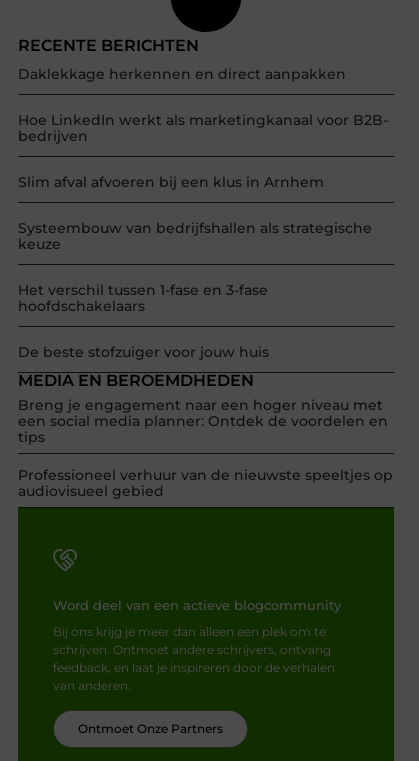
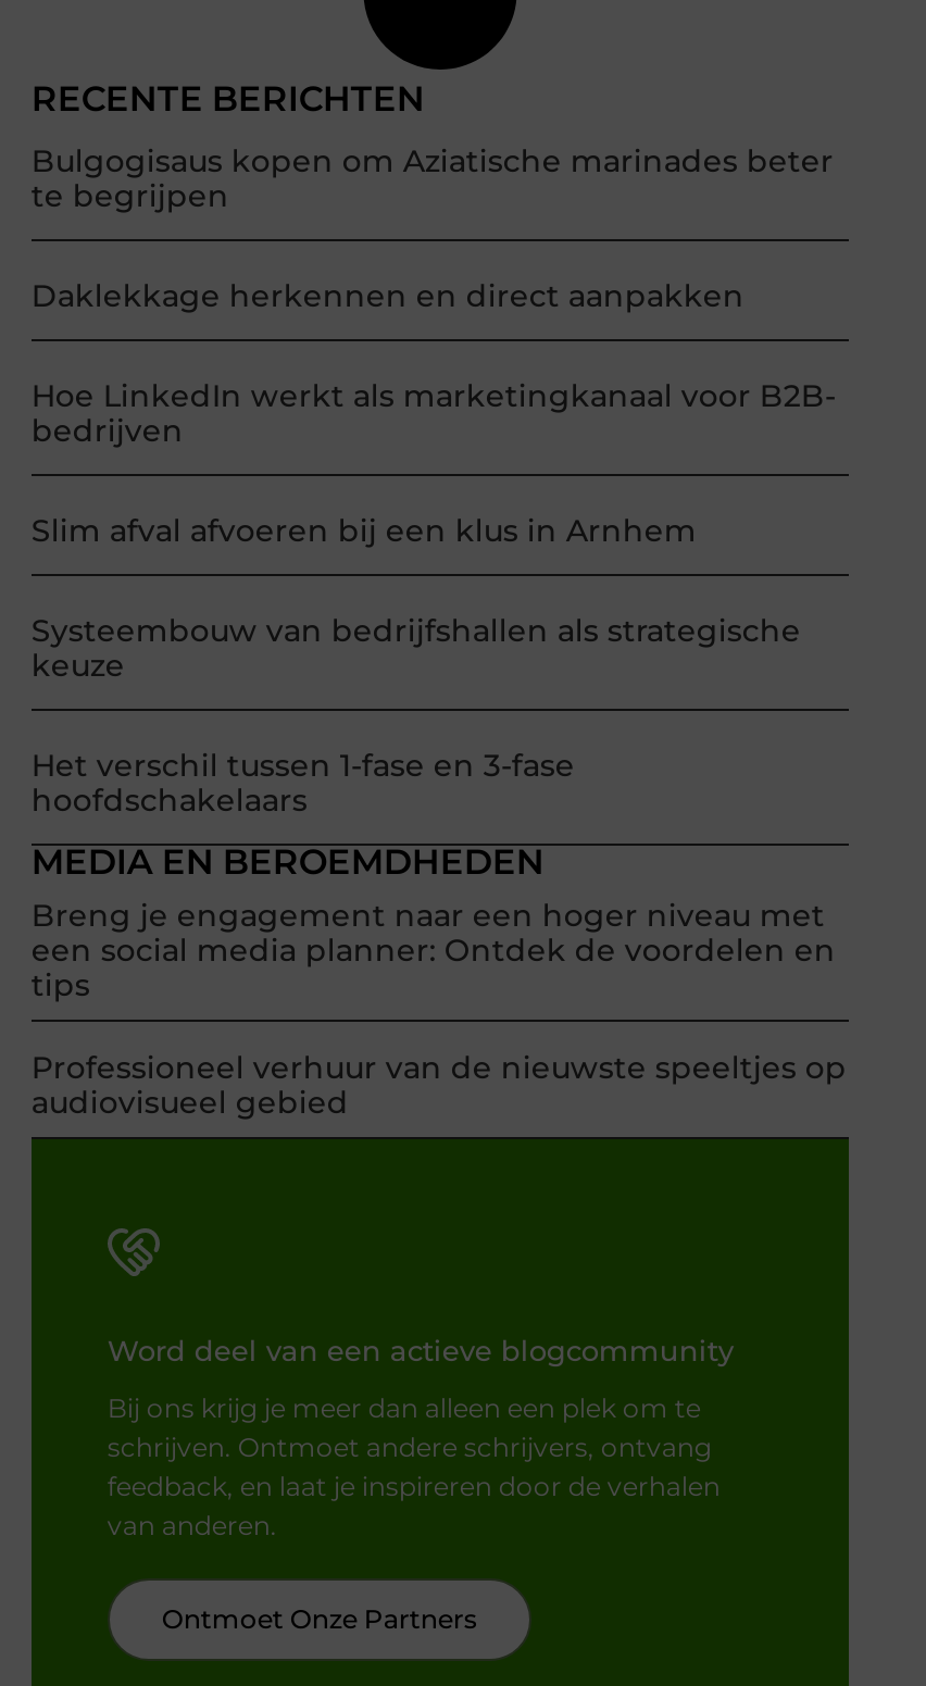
+ Bulgogisaus kopen om Aziatische marinades beter
+ te begrijpen

moved down: Daklekkage herkennen en direct aanpakken | Hoe LinkedIn werkt als marketingkanaal voor B2B- | bedrijven | Slim afval afvoeren bij een klus in Arnhem | Systeembouw van bedrijfshallen als strategische | keuze | Het verschil tussen 1-fase en 3-fase | hoofdschakelaars

- De beste stofzuiger voor jouw huis
